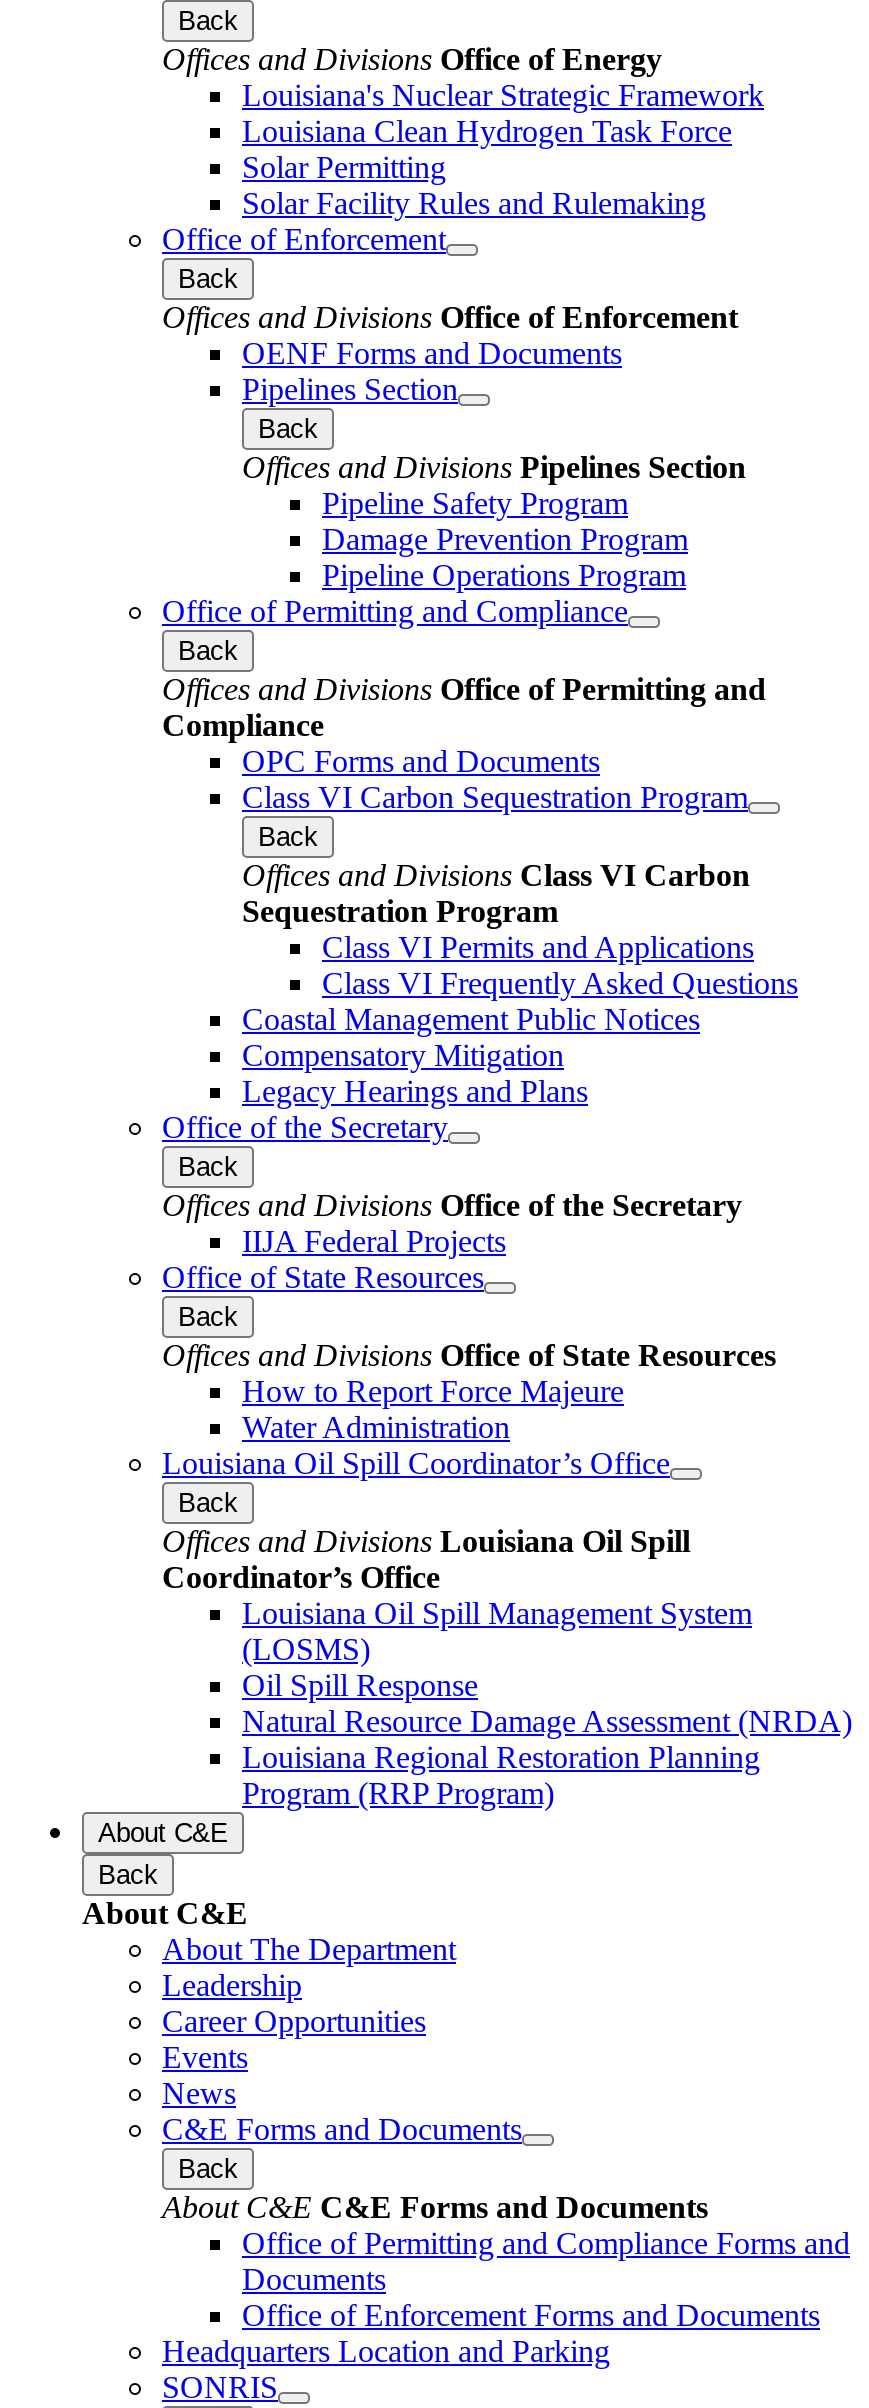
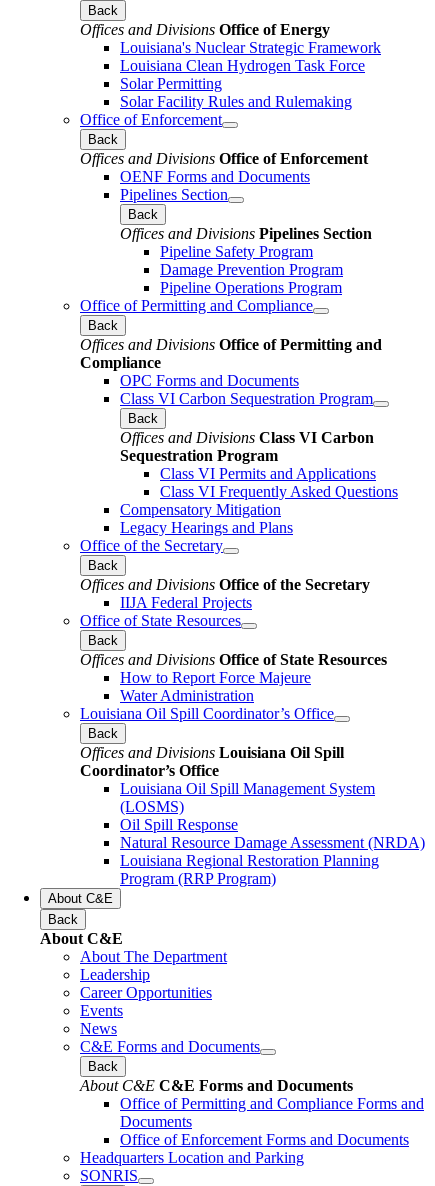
- Coastal Management Public Notices
